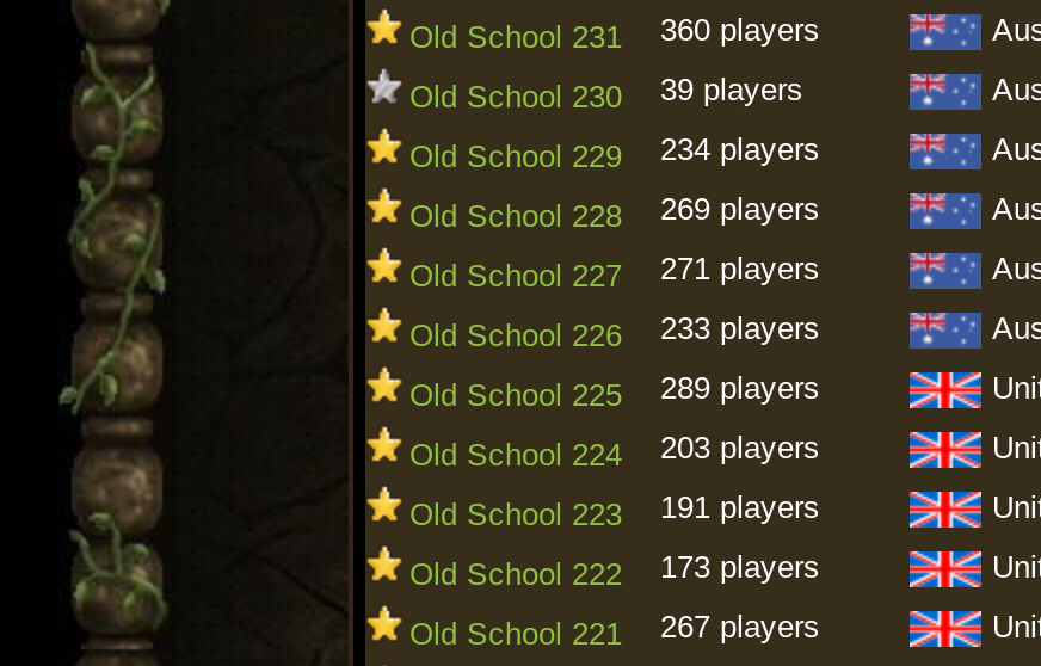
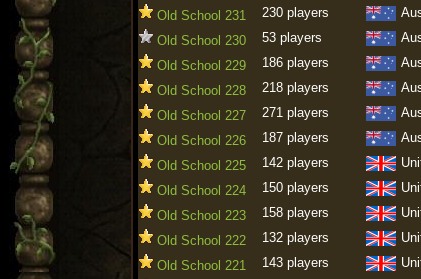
- Old School 231 360 players
+ Old School 231 230 players

- Old School 230 39 players
+ Old School 230 53 players

- Old School 229 234 players
+ Old School 229 186 players

- Old School 228 269 players
+ Old School 228 218 players

- Old School 226 233 players
+ Old School 226 187 players

- Old School 225 289 players
+ Old School 225 142 players

- Old School 224 203 players
+ Old School 224 150 players

- Old School 223 191 players
+ Old School 223 158 players

- Old School 222 173 players
+ Old School 222 132 players

- Old School 221 267 players
+ Old School 221 143 players
